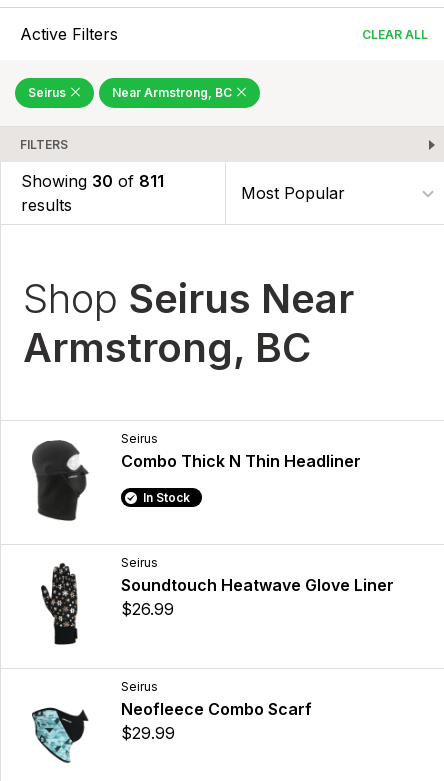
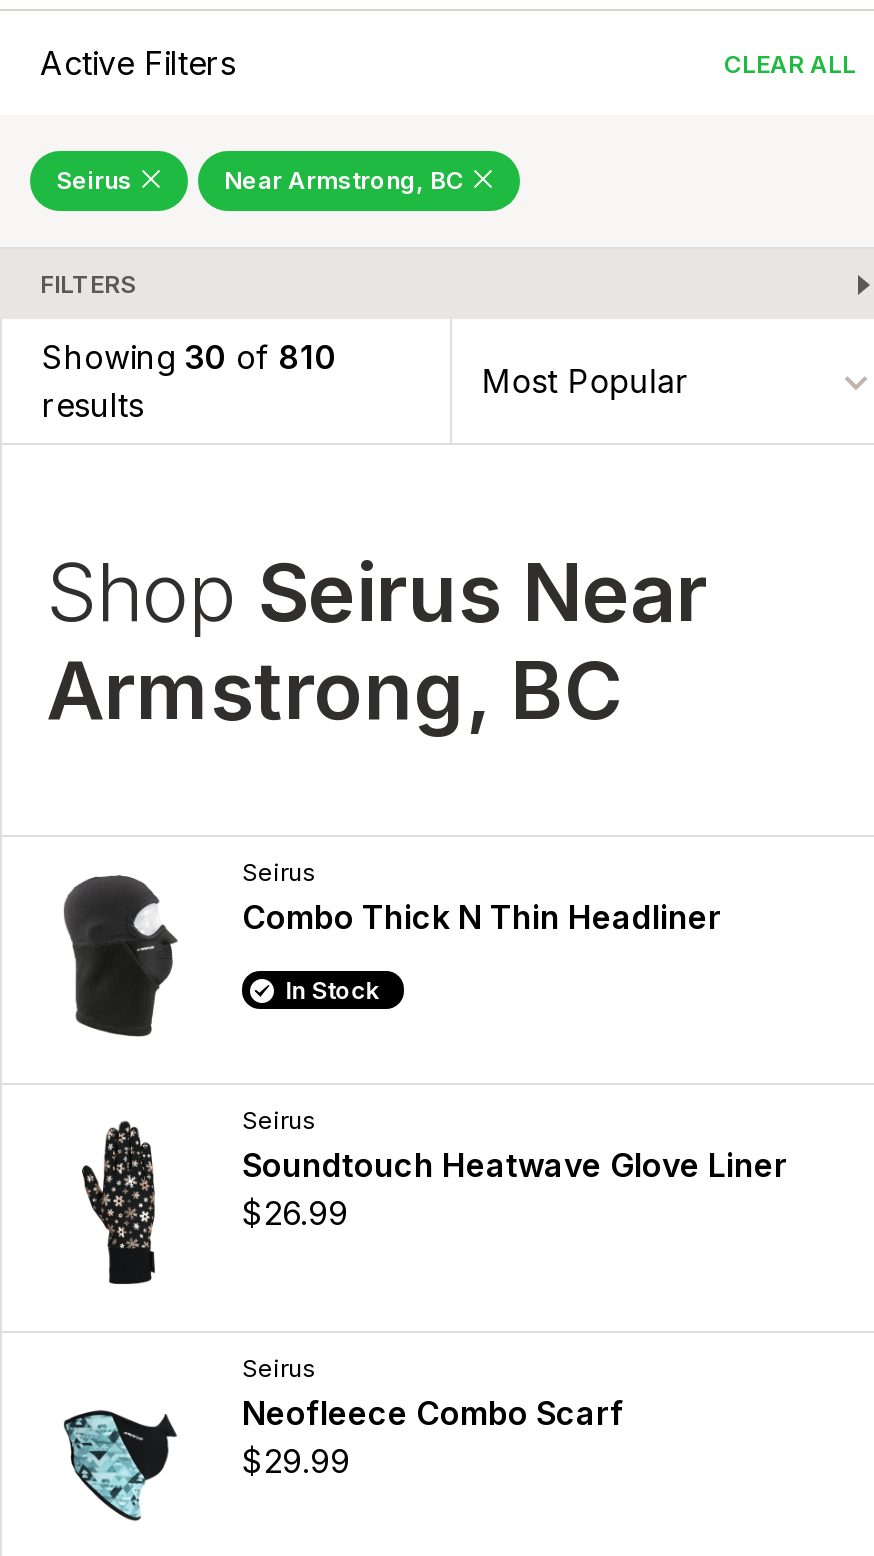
- Showing 30 of 811
+ Showing 30 of 810
